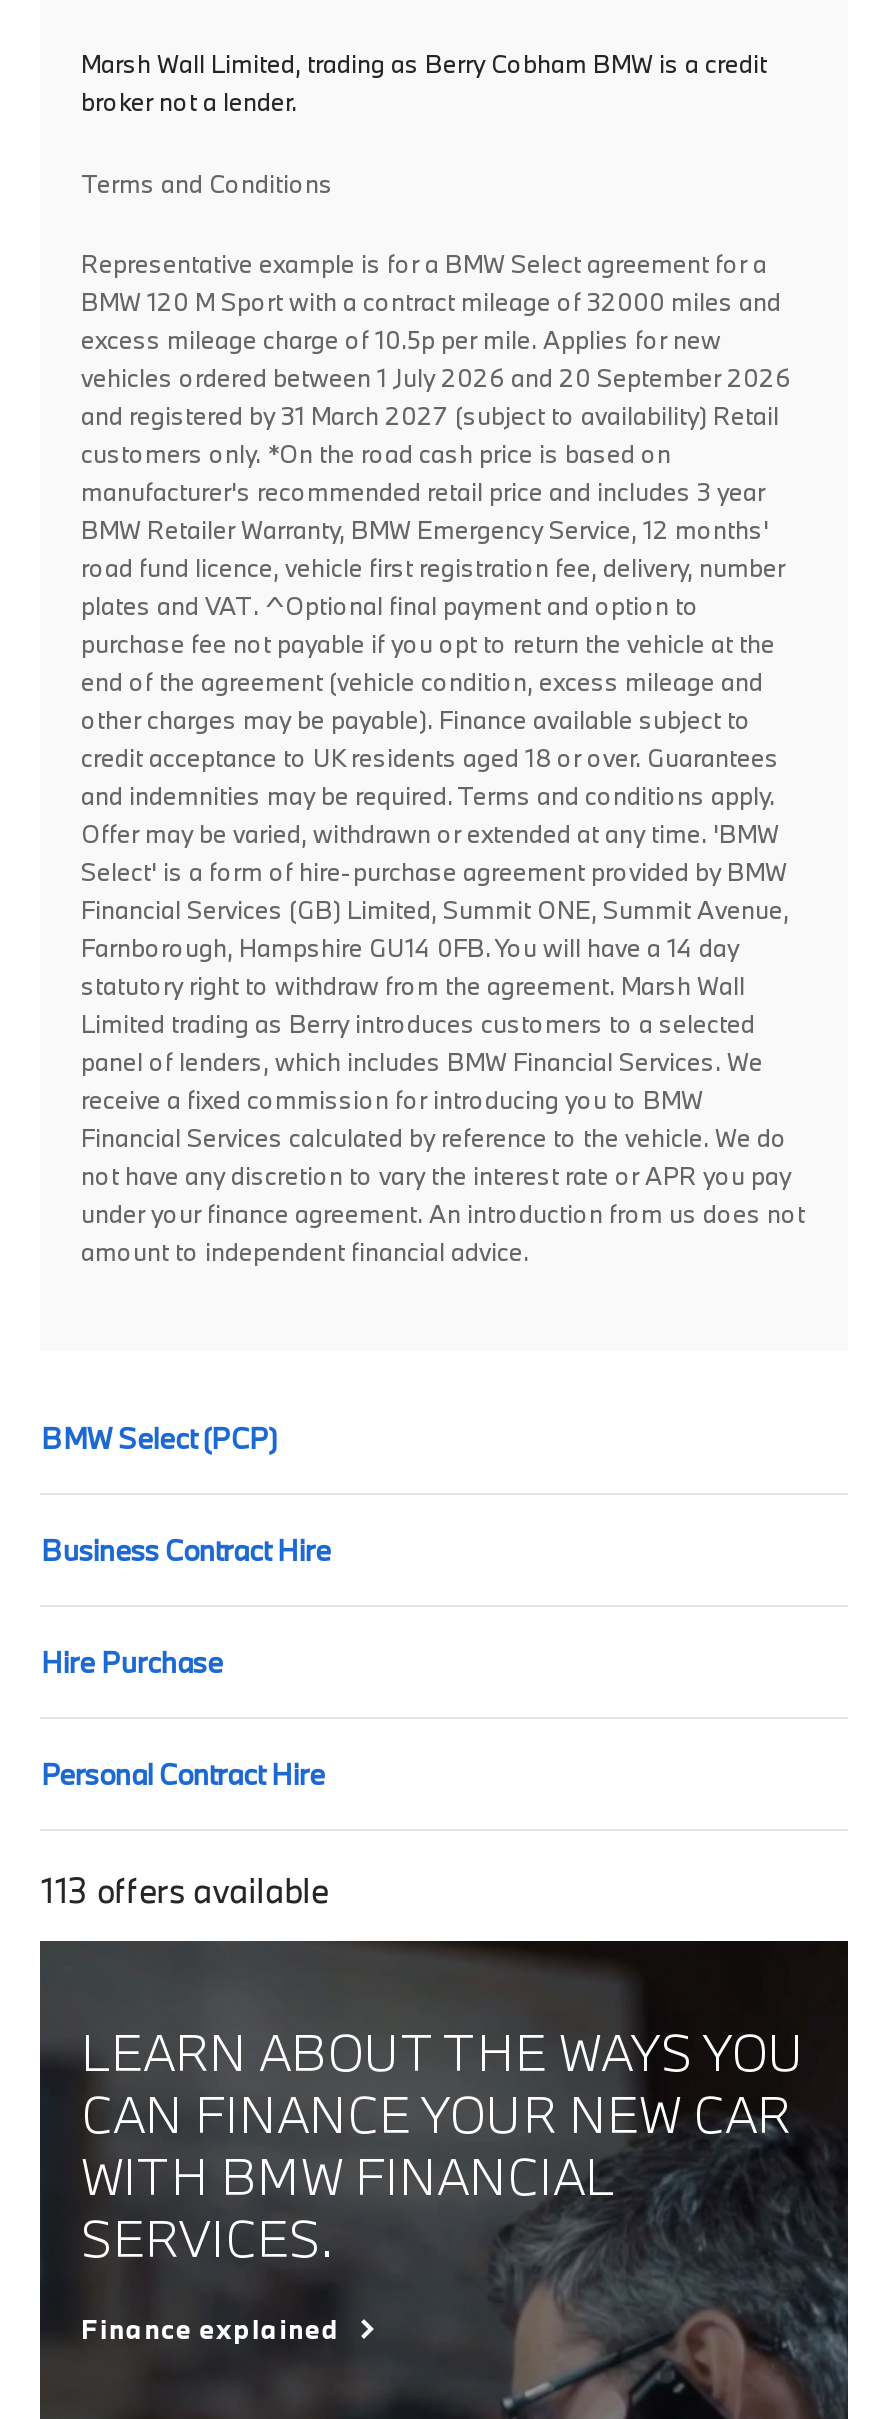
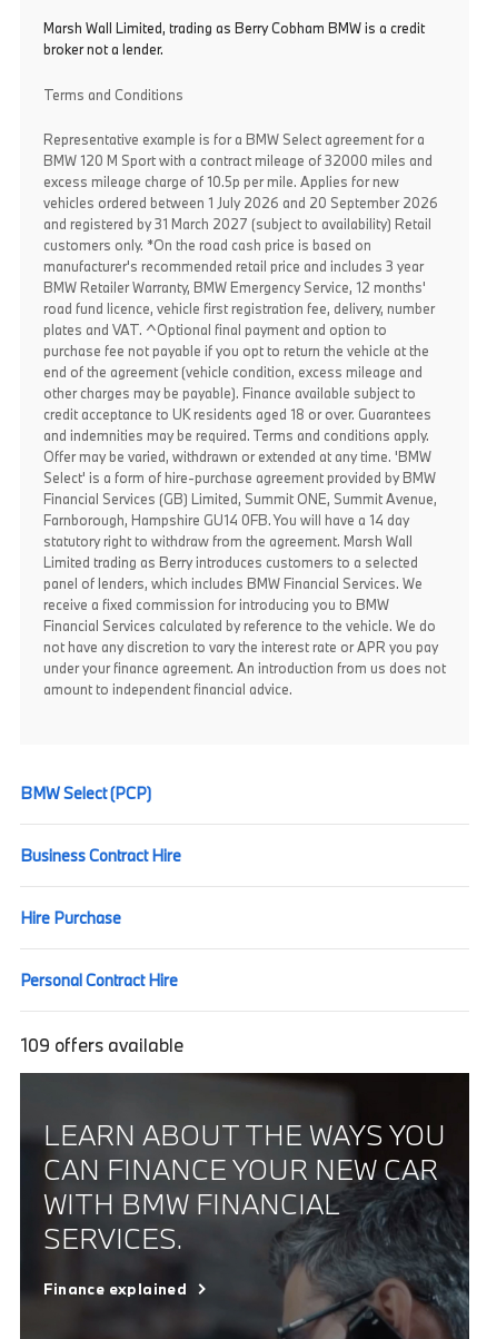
- 113 offers available
+ 109 offers available
